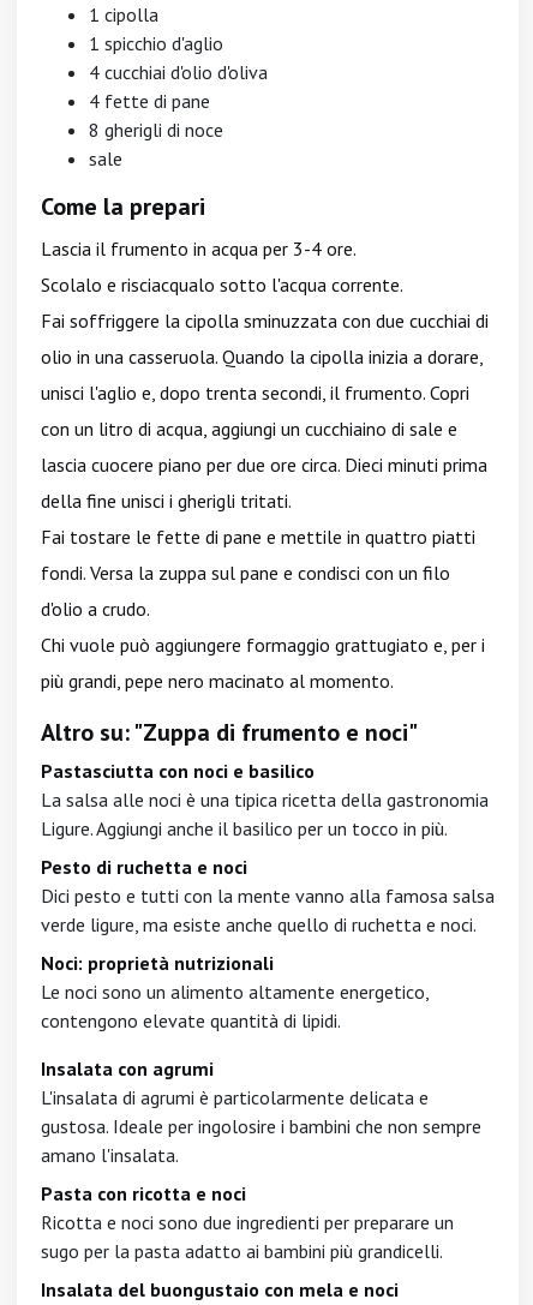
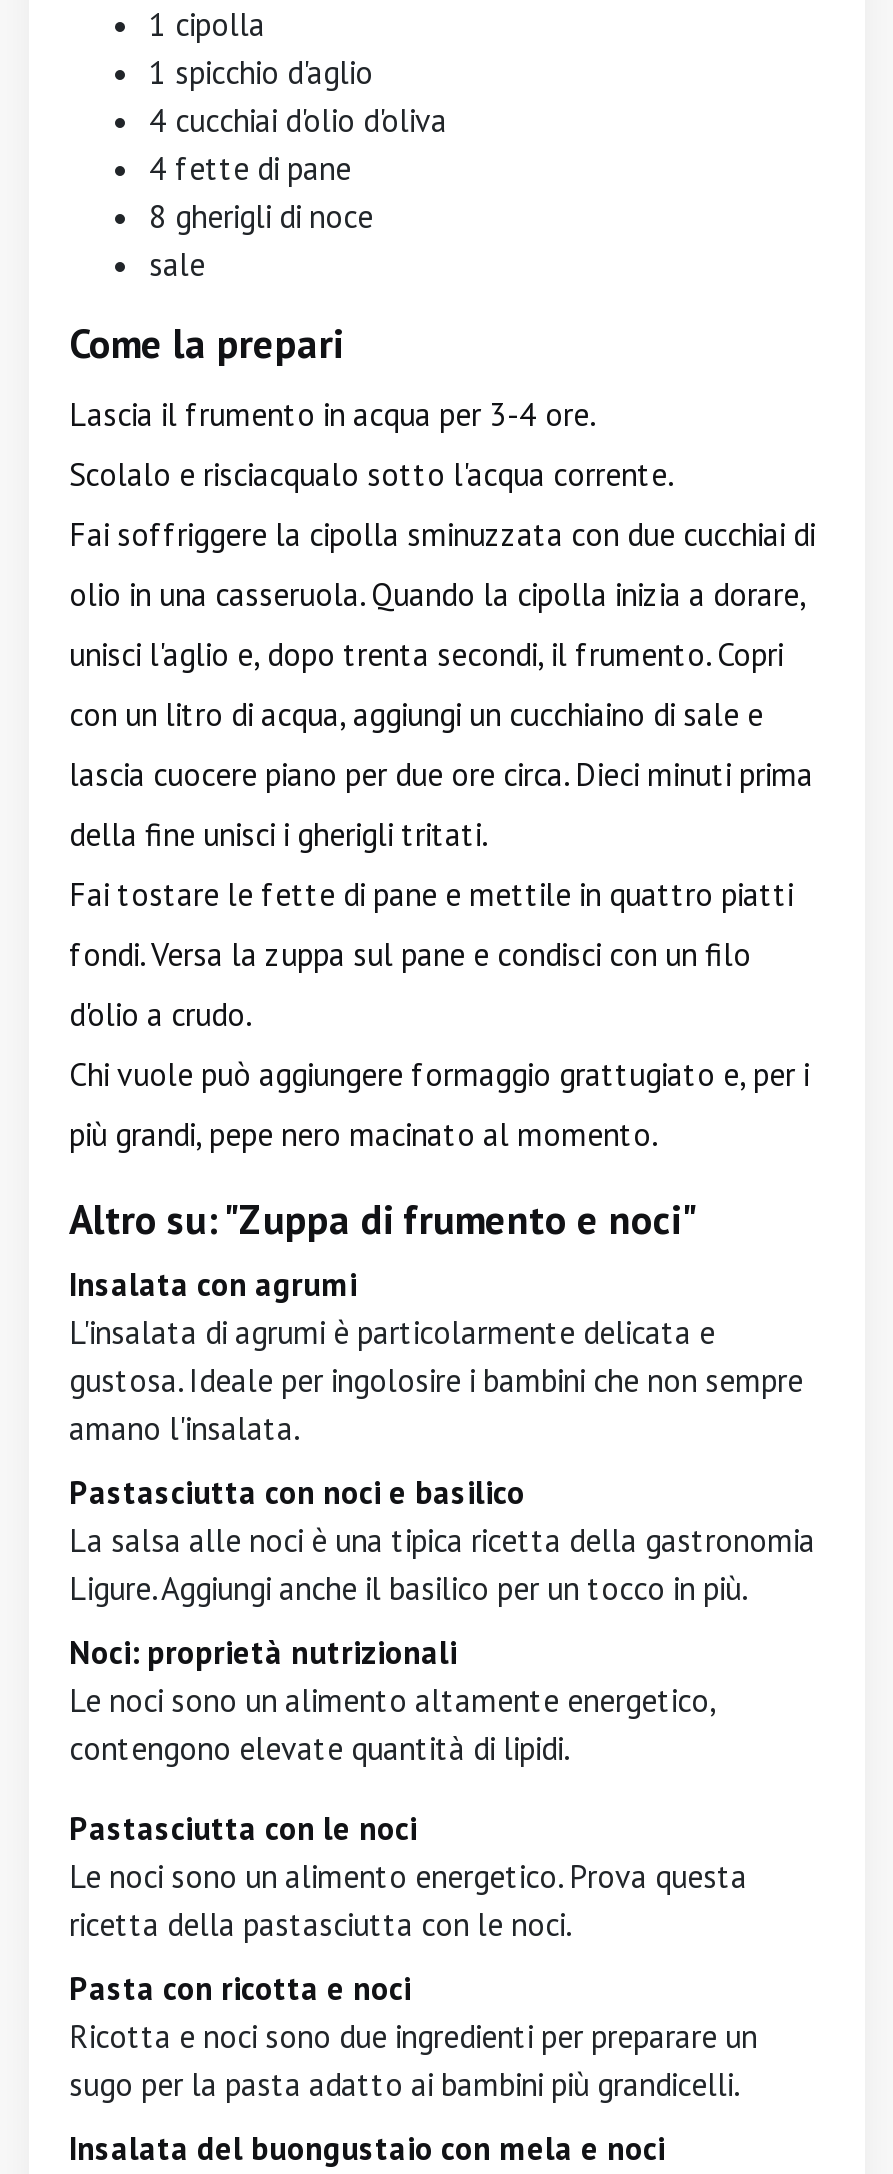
moved down: Pastasciutta con noci e basilico | La salsa alle noci è una tipica ricetta della gastronomia | Ligure. Aggiungi anche il basilico per un tocco in più.

- Pesto di ruchetta e noci
- Dici pesto e tutti con la mente vanno alla famosa salsa
- verde ligure, ma esiste anche quello di ruchetta e noci.

moved down: Noci: proprietà nutrizionali | Le noci sono un alimento altamente energetico, | contengono elevate quantità di lipidi.

moved up: Insalata con agrumi | L'insalata di agrumi è particolarmente delicata e | gustosa. Ideale per ingolosire i bambini che non sempre | amano l'insalata.

+ Pastasciutta con le noci
+ Le noci sono un alimento energetico. Prova questa
+ ricetta della pastasciutta con le noci.
